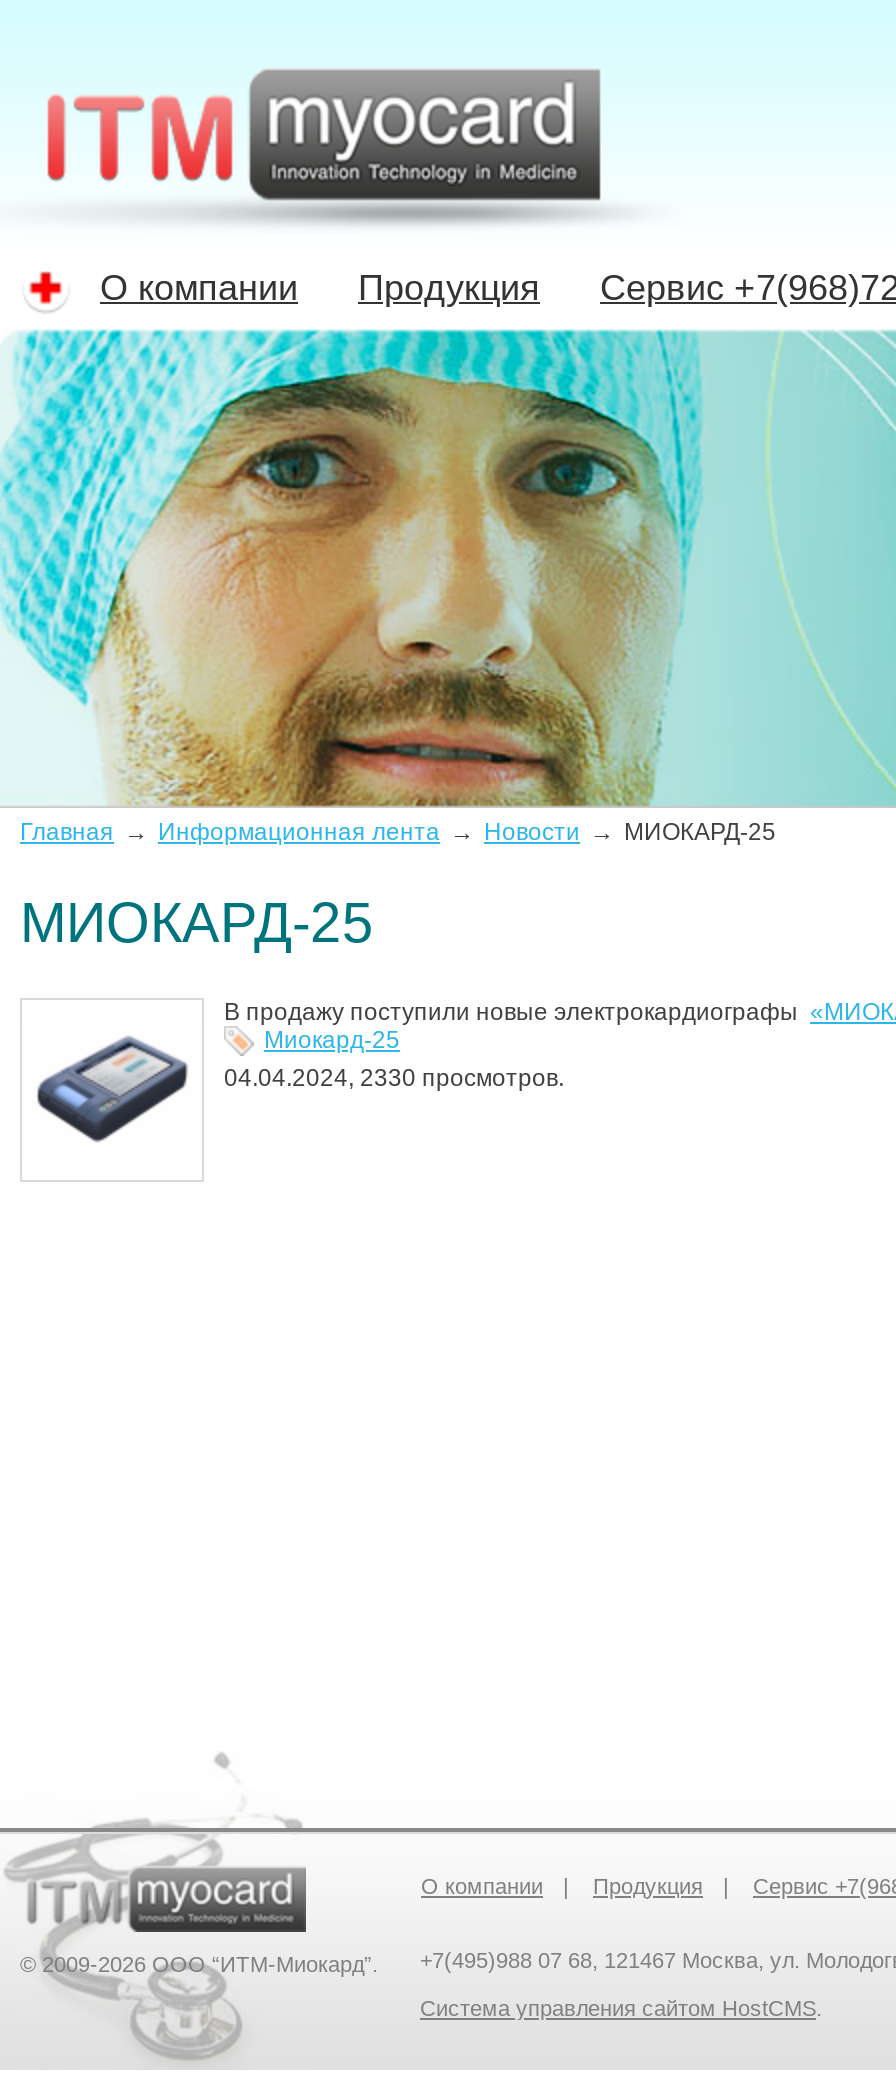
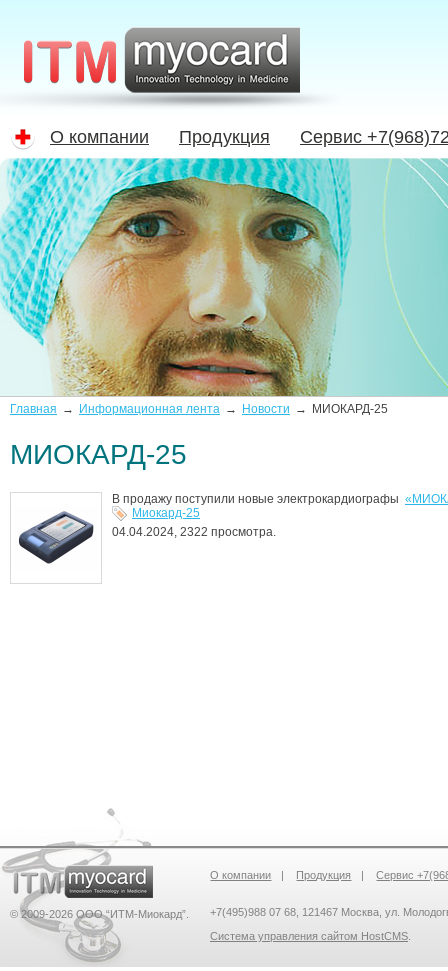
- 04.04.2024, 2330 просмотров.
+ 04.04.2024, 2322 просмотра.
